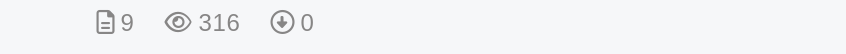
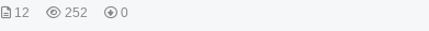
- 9
- 316
+ 12
+ 252
